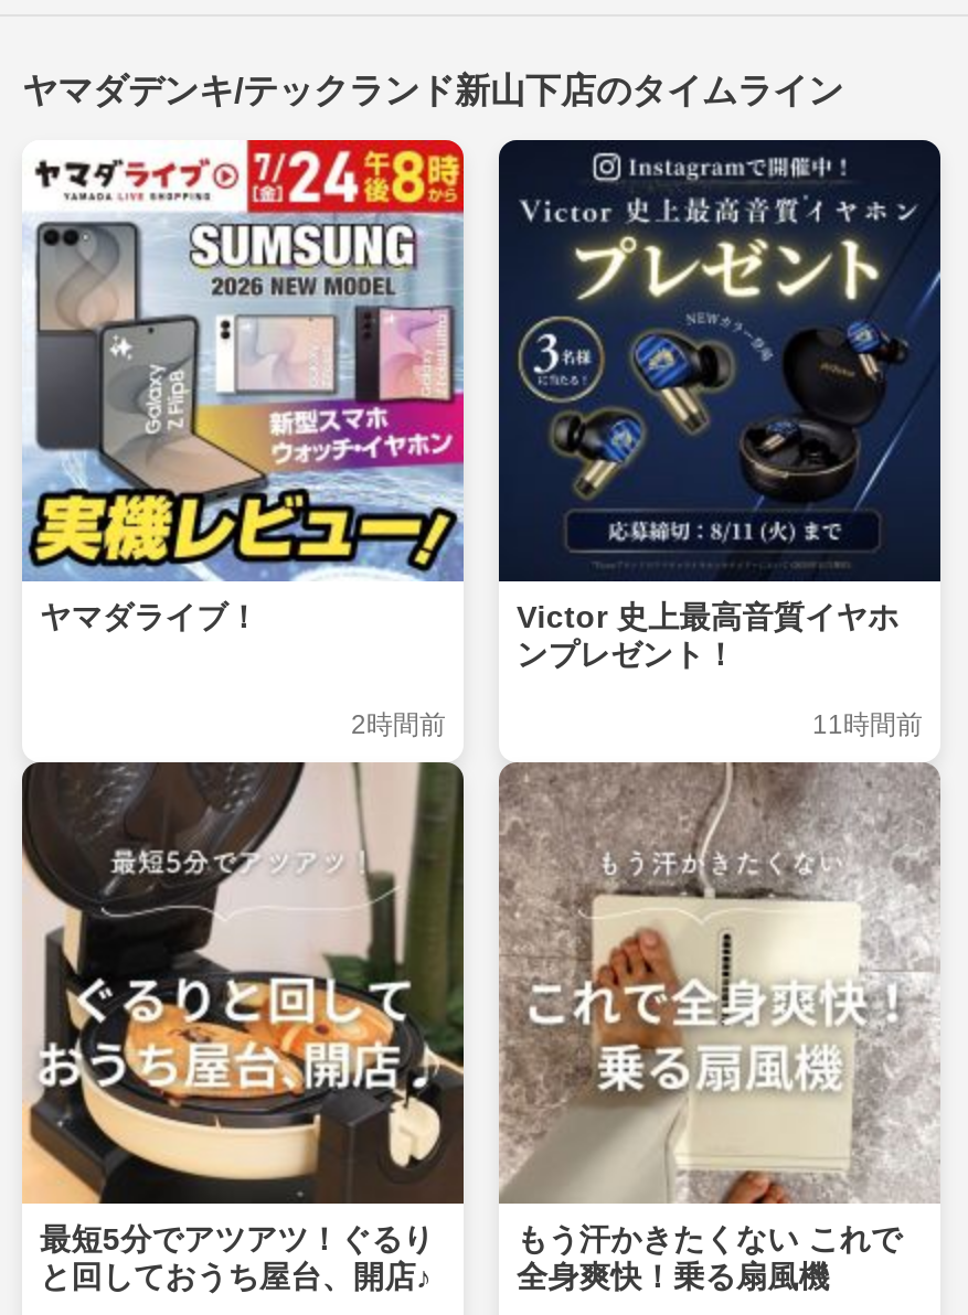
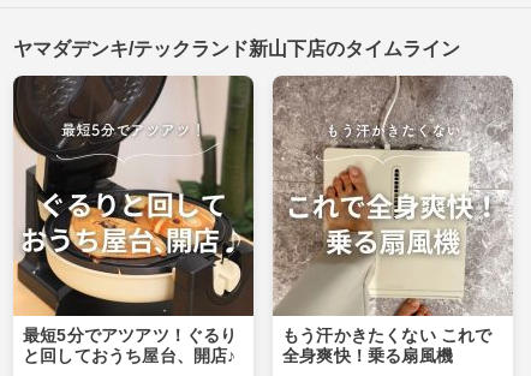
- [image]
- ヤマダライブ！
- 2時間前

- [image]
- Victor 史上最高音質イヤホ
- ンプレゼント！
- 11時間前
